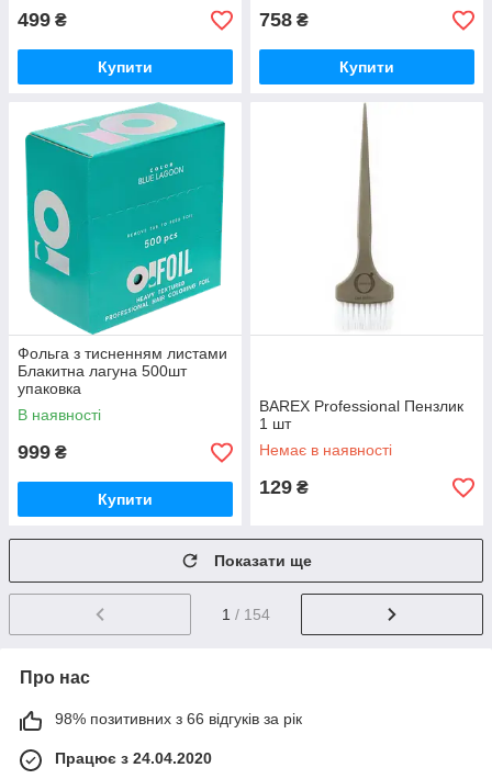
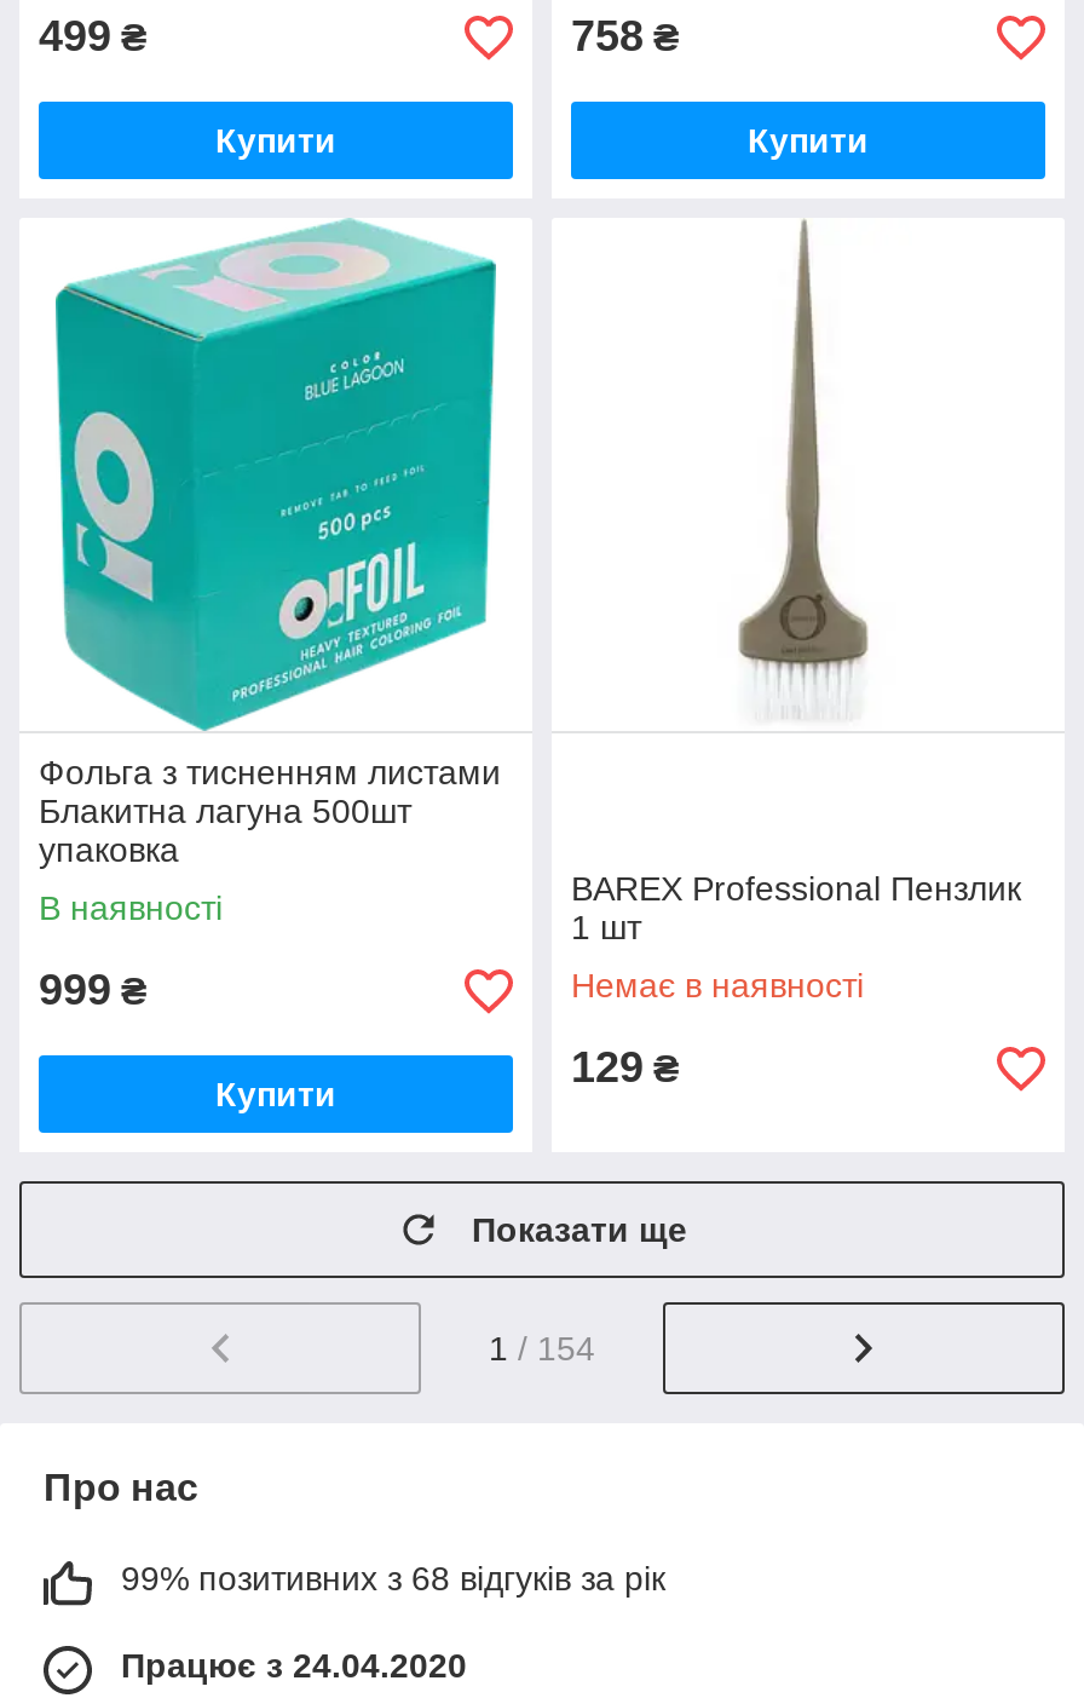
- 98% позитивних з 66 відгуків за рік
+ 99% позитивних з 68 відгуків за рік
